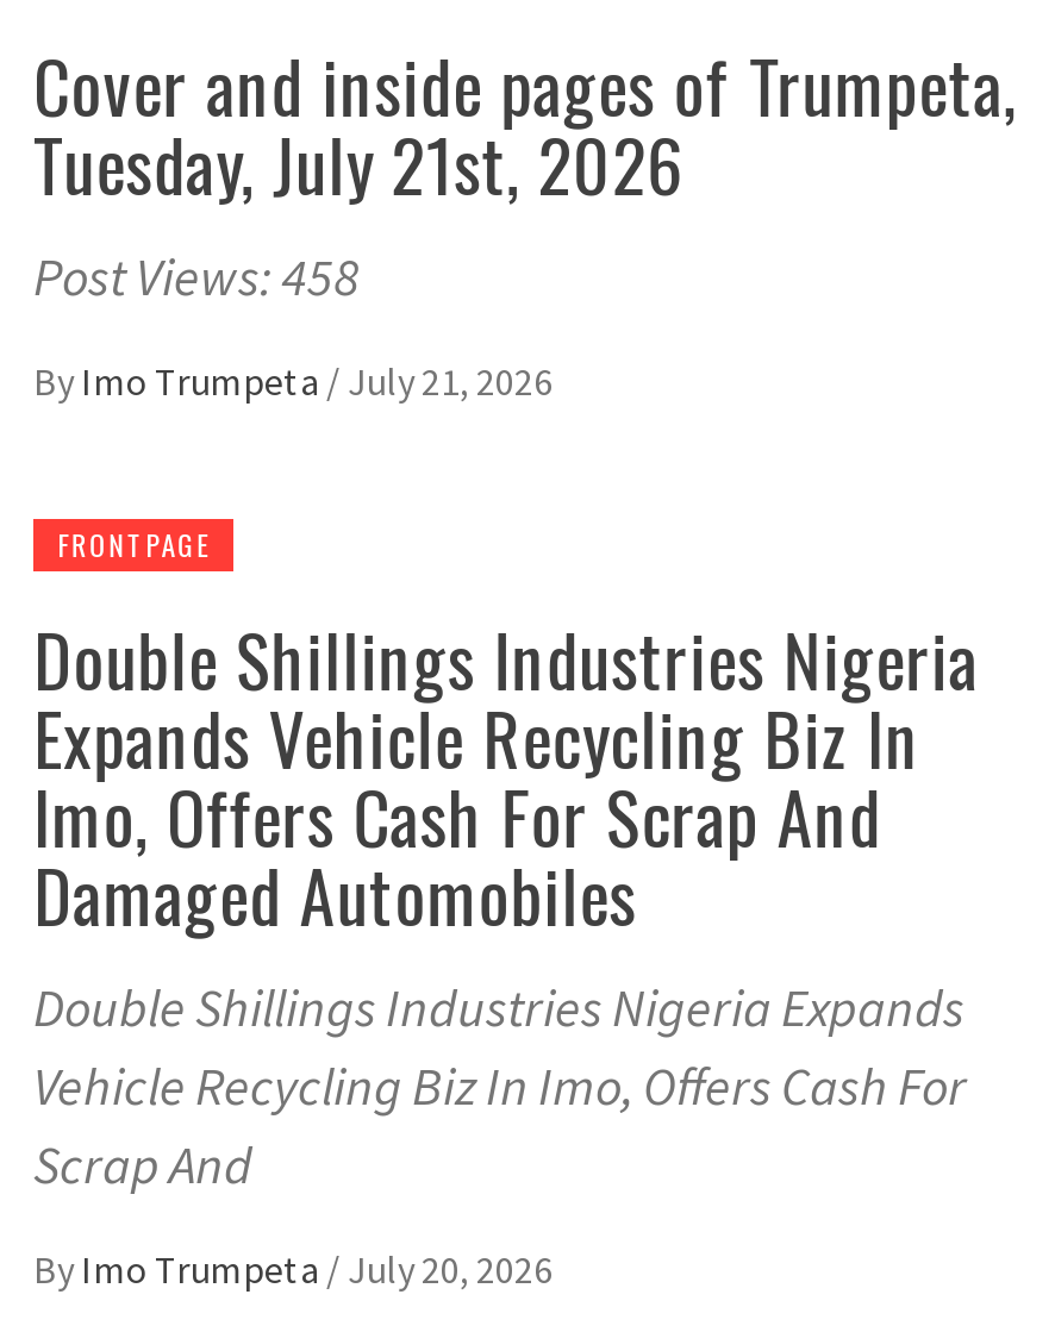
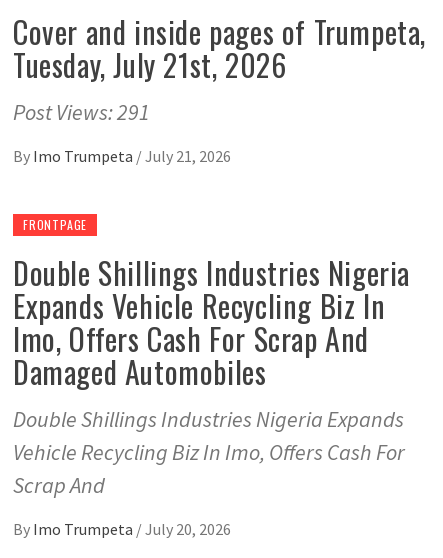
- Post Views: 458
+ Post Views: 291
